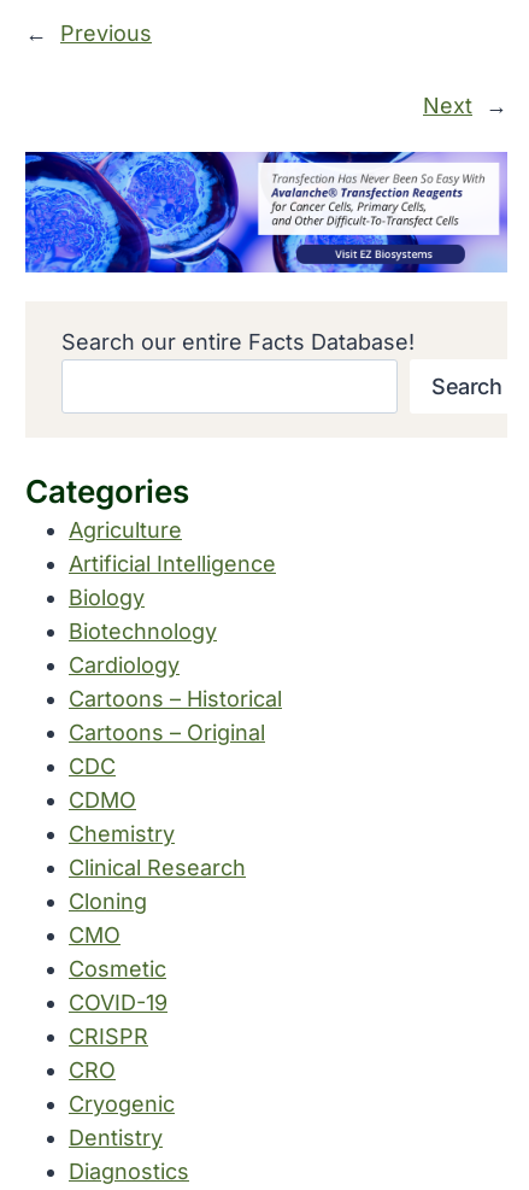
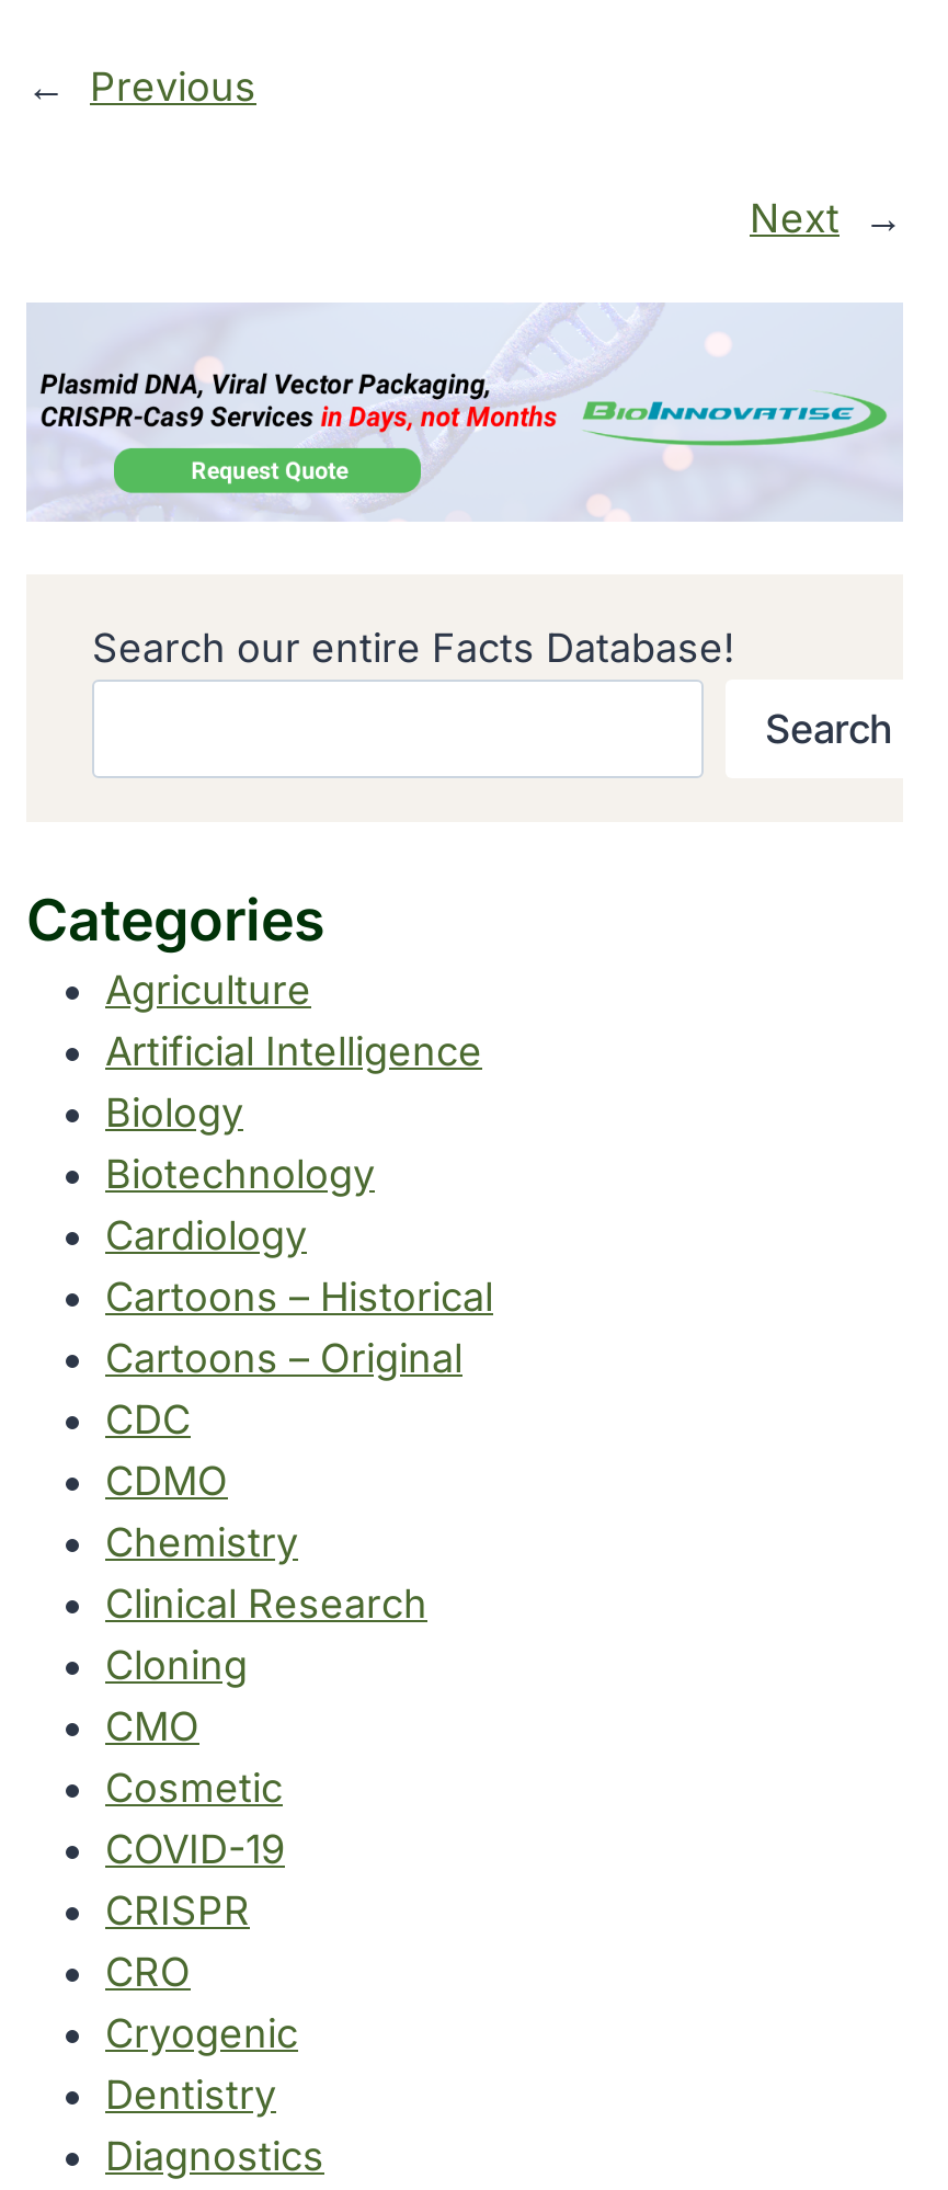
- [image]
+ [image]
